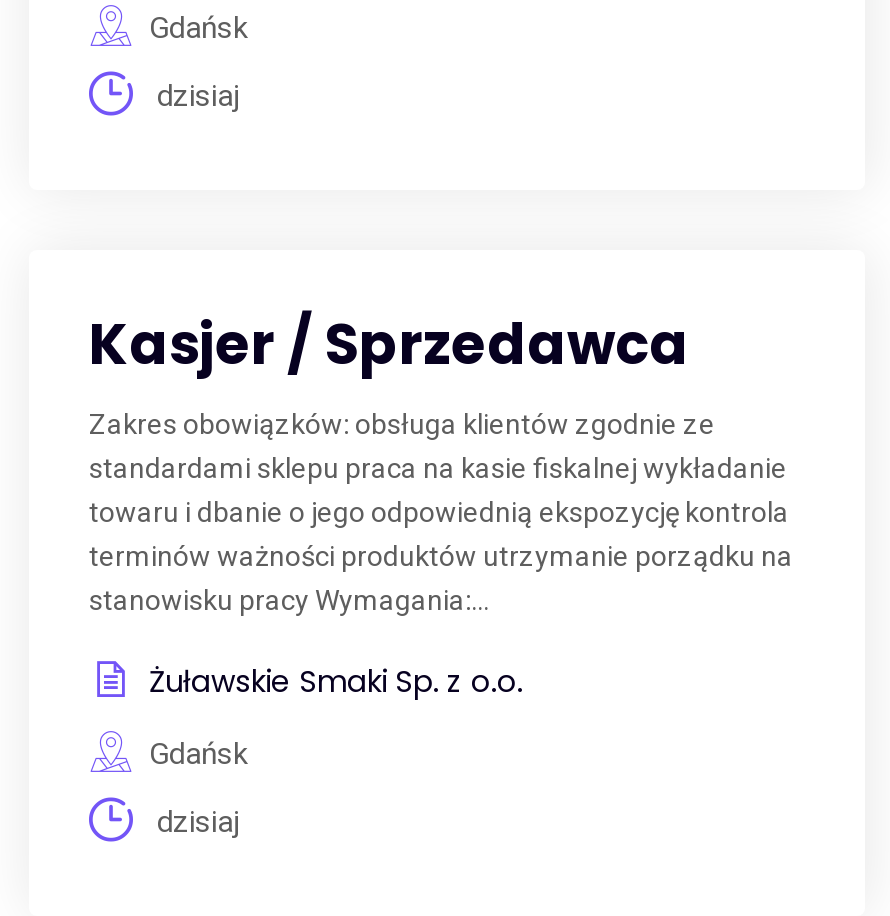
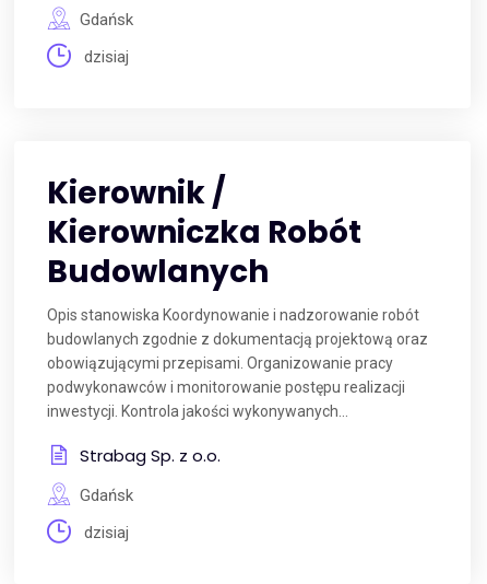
- Kasjer / Sprzedawca
- Zakres obowiązków: obsługa klientów zgodnie ze
- standardami sklepu praca na kasie fiskalnej wykładanie
- towaru i dbanie o jego odpowiednią ekspozycję kontrola
- terminów ważności produktów utrzymanie porządku na
- stanowisku pracy Wymagania:...
+ Kierownik /
+ Kierowniczka Robót
+ Budowlanych
+ Opis stanowiska Koordynowanie i nadzorowanie robót
+ budowlanych zgodnie z dokumentacją projektową oraz
+ obowiązującymi przepisami. Organizowanie pracy
+ podwykonawców i monitorowanie postępu realizacji
+ inwestycji. Kontrola jakości wykonywanych...

- Żuławskie Smaki Sp. z o.o.
+ Strabag Sp. z o.o.
